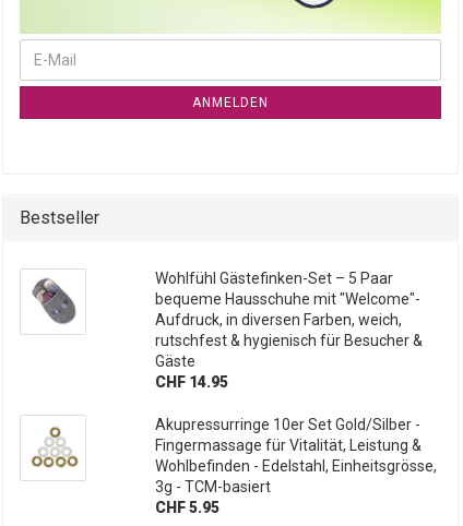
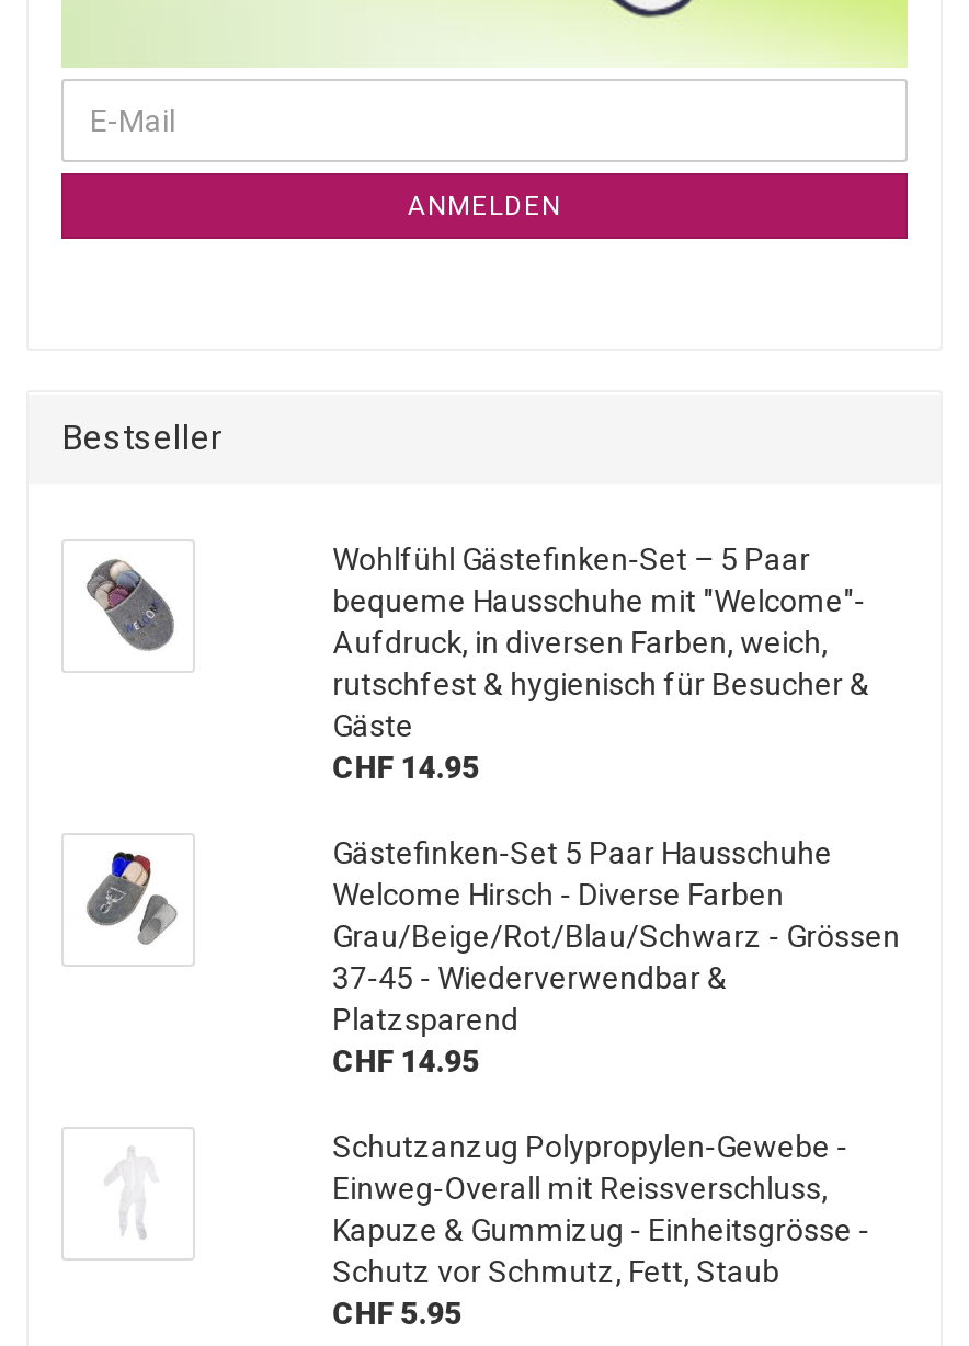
- Akupressurringe 10er Set Gold/Silber -
- Fingermassage für Vitalität, Leistung &
- Wohlbefinden - Edelstahl, Einheitsgrösse,
- 3g - TCM-basiert
+ Gästefinken-Set 5 Paar Hausschuhe
+ Welcome Hirsch - Diverse Farben
+ Grau/Beige/Rot/Blau/Schwarz - Grössen
+ 37-45 - Wiederverwendbar &
+ Platzsparend
+ CHF 14.95
+ Schutzanzug Polypropylen-Gewebe -
+ Einweg-Overall mit Reissverschluss,
+ Kapuze & Gummizug - Einheitsgrösse -
+ Schutz vor Schmutz, Fett, Staub

- [image]
+ [image]
